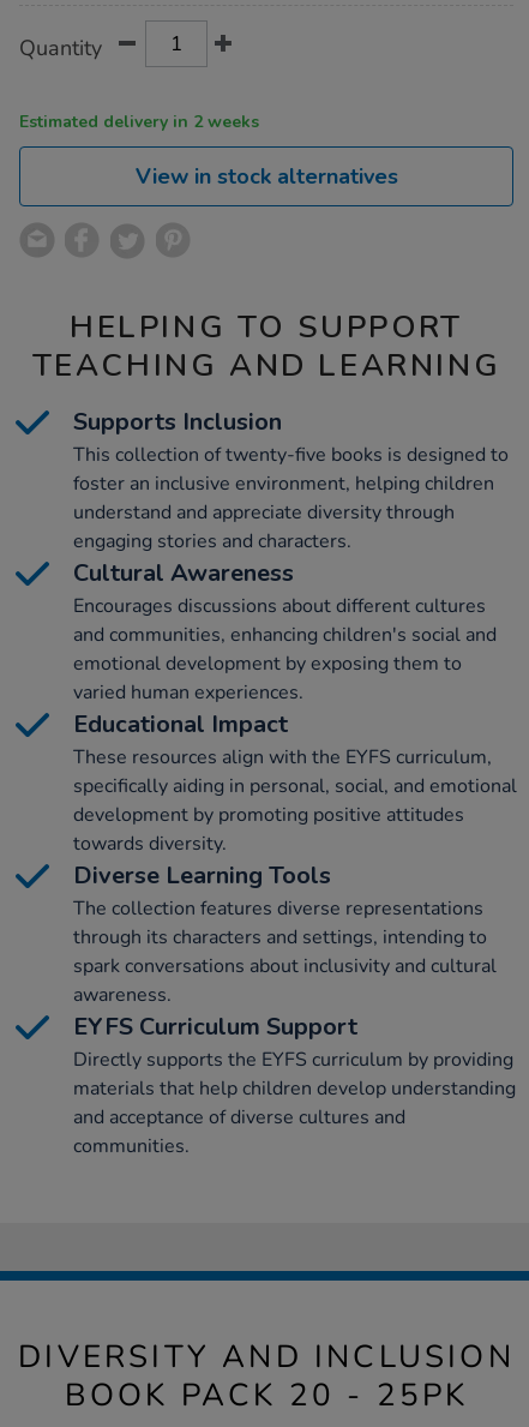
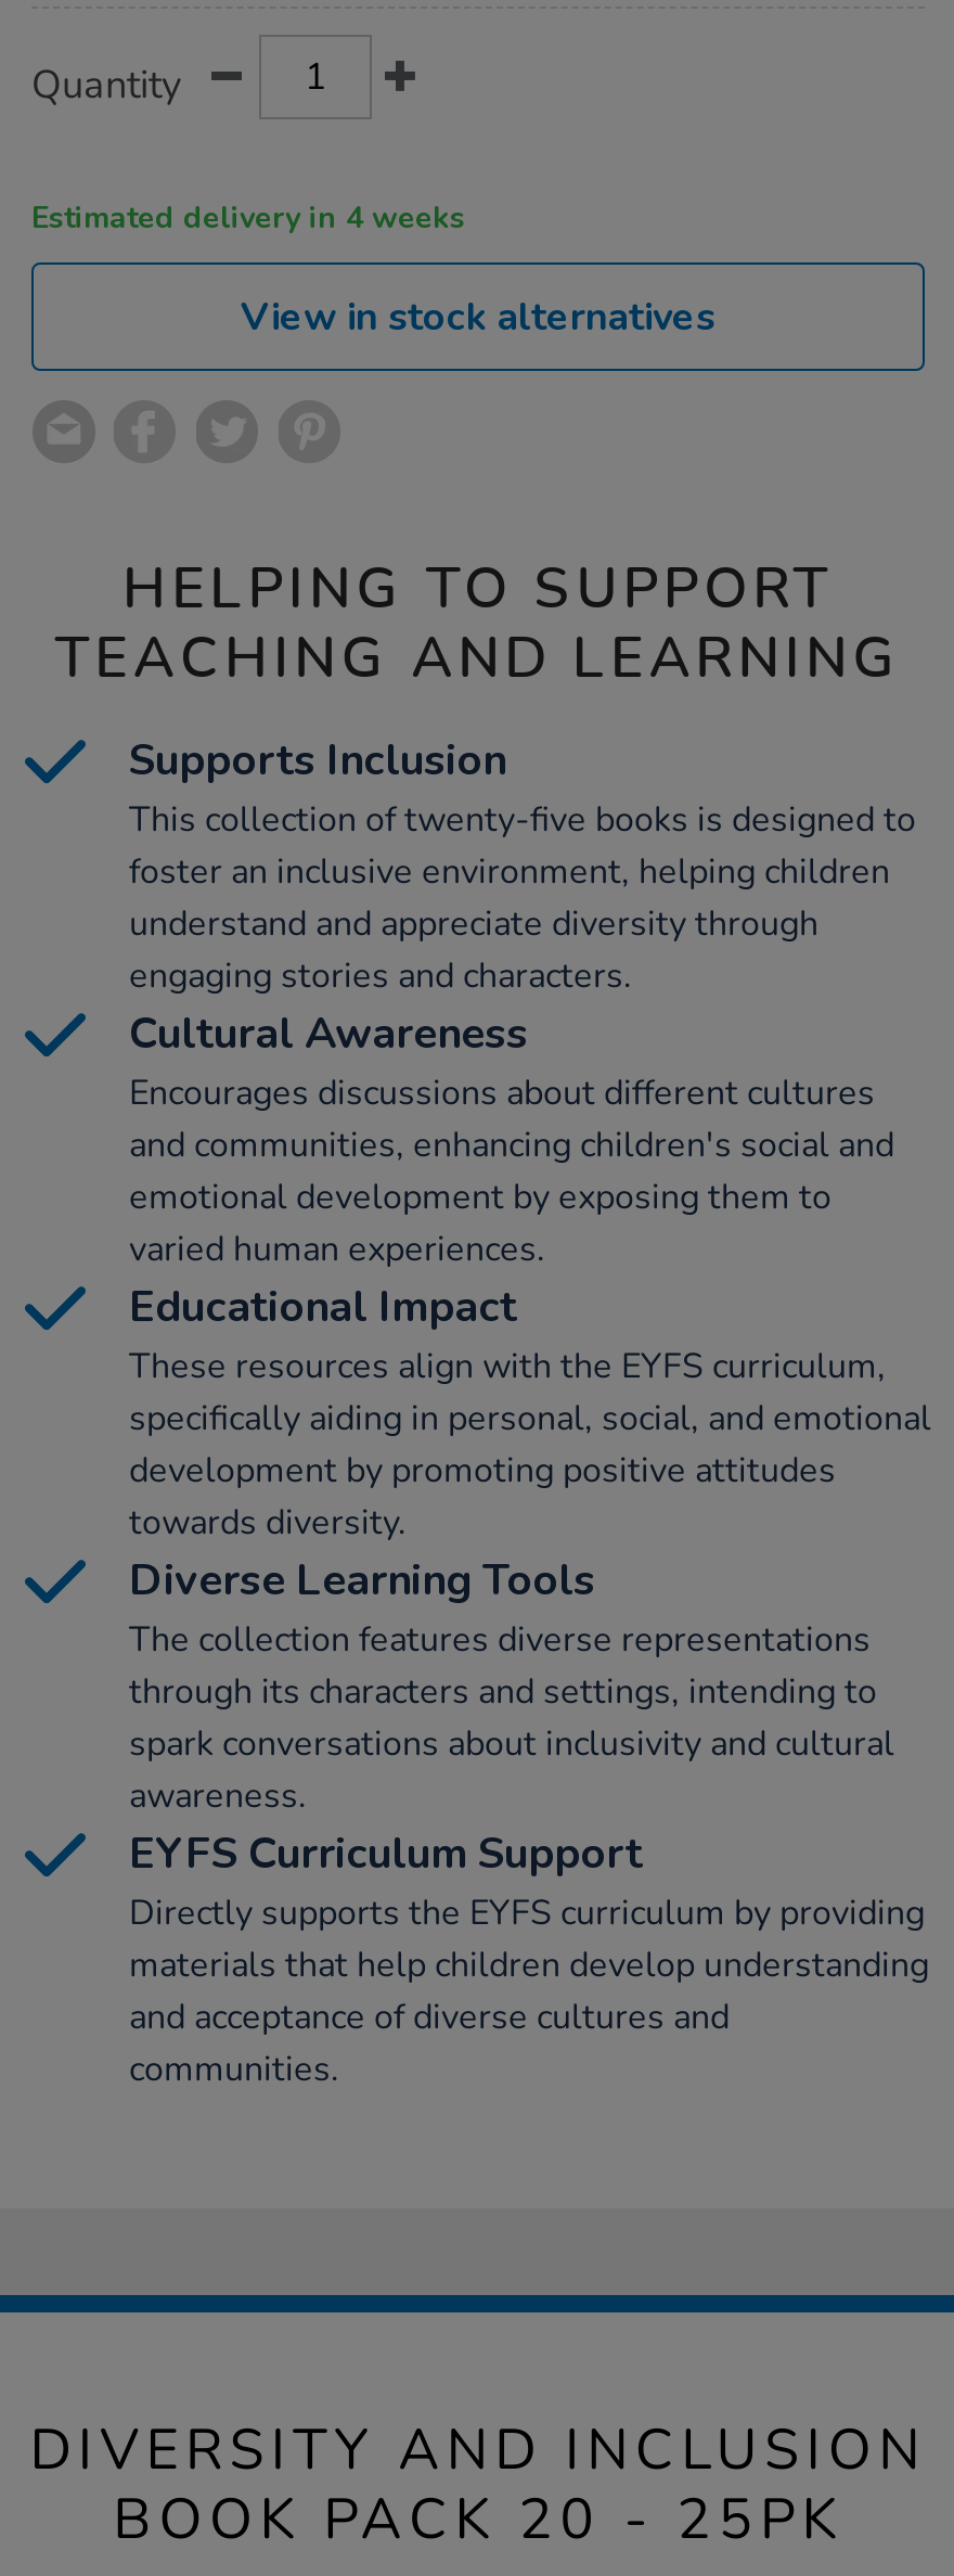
- Estimated delivery in 2 weeks
+ Estimated delivery in 4 weeks
